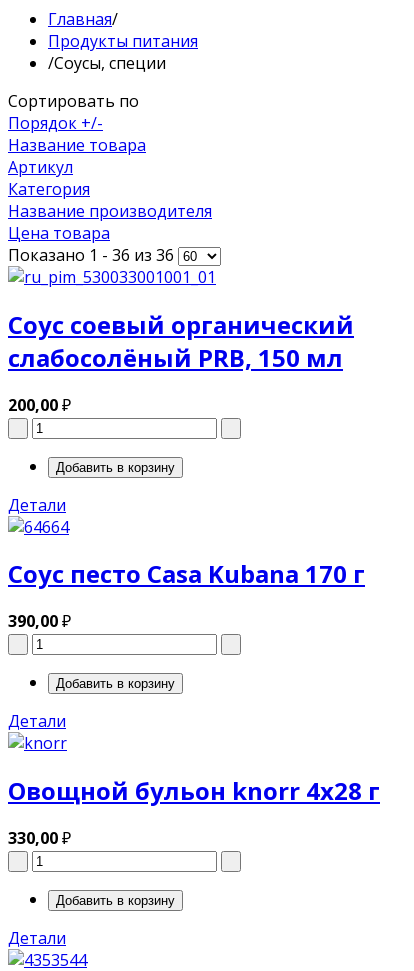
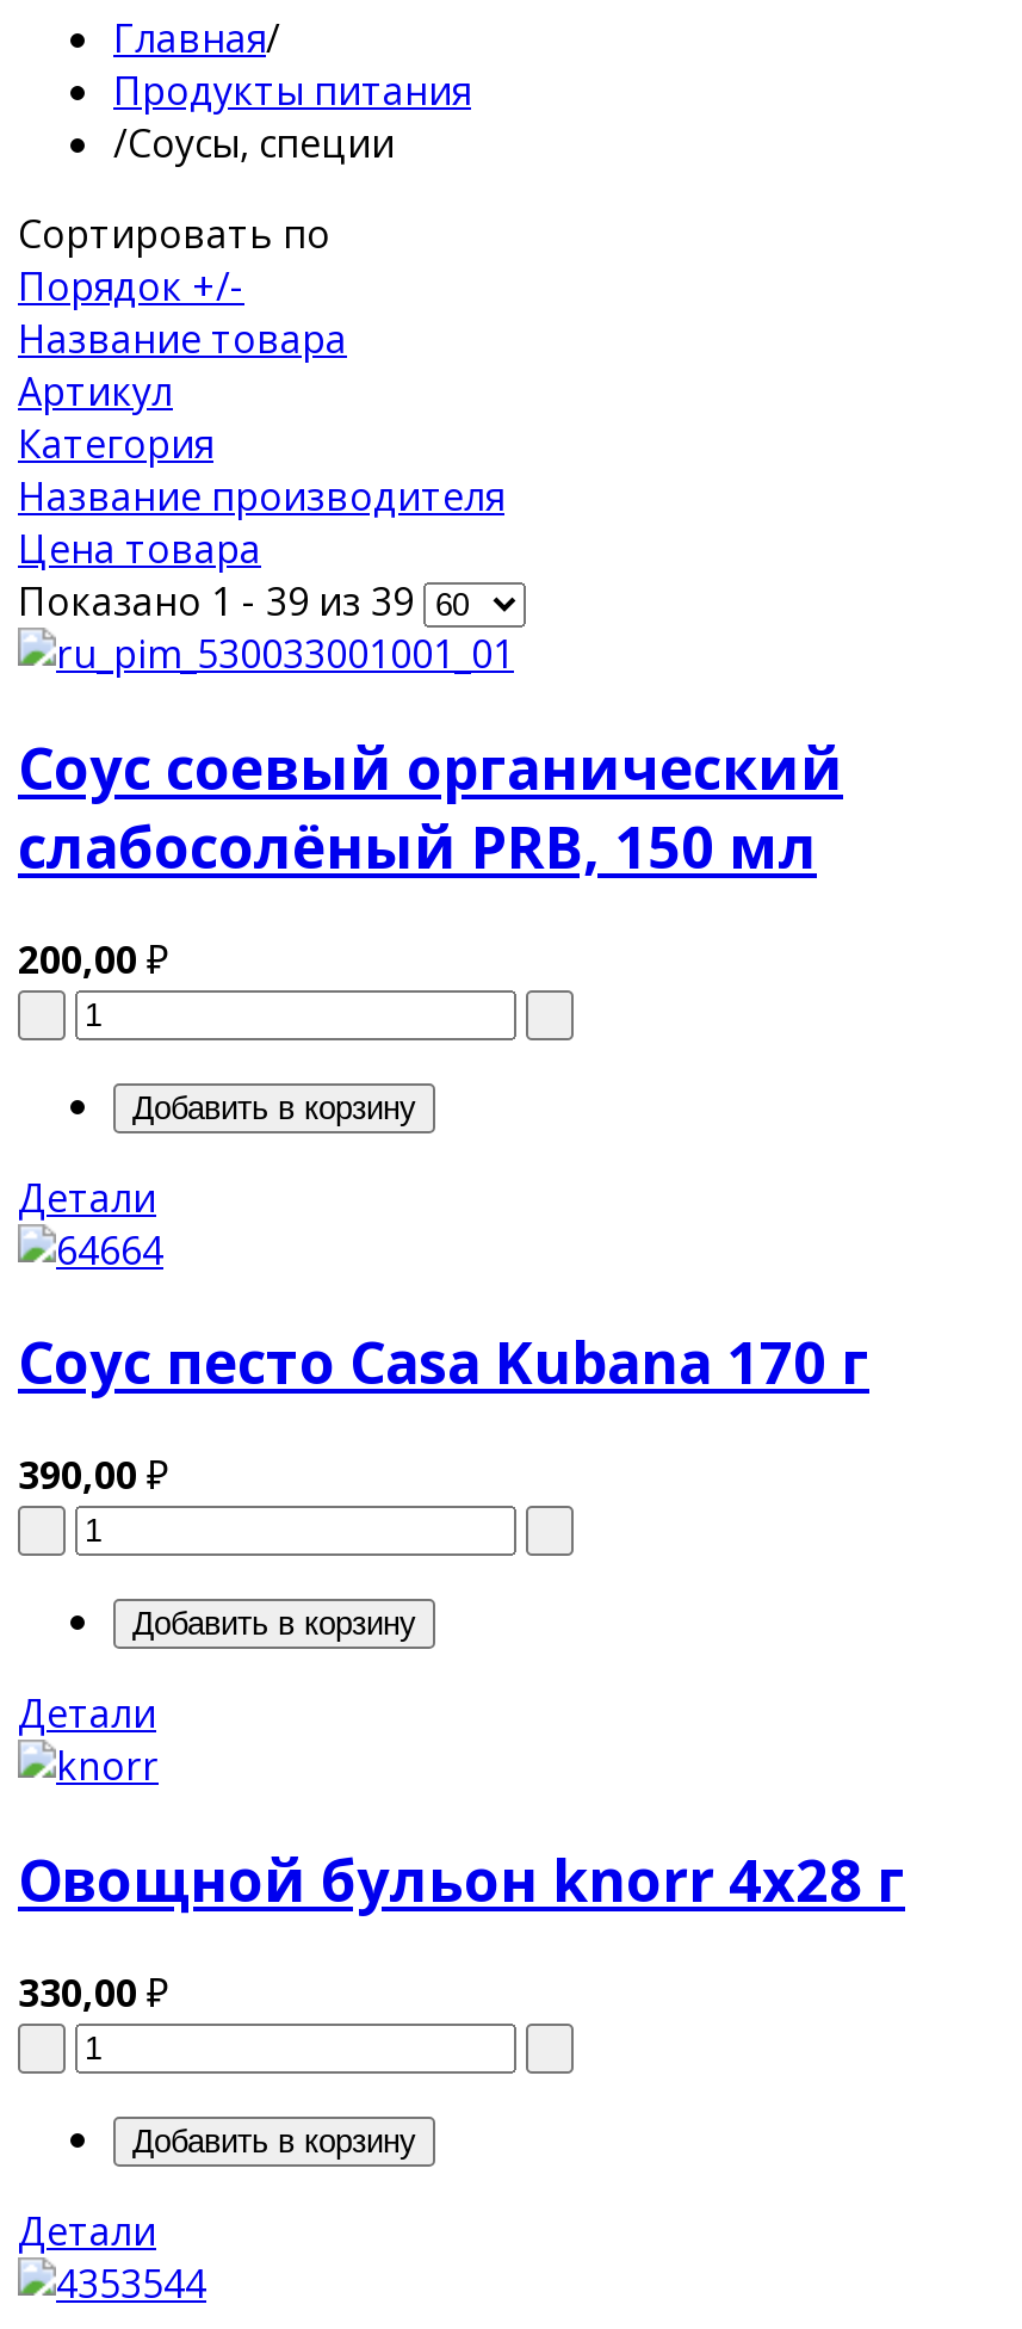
- Показано 1 - 36 из 36
+ Показано 1 - 39 из 39
